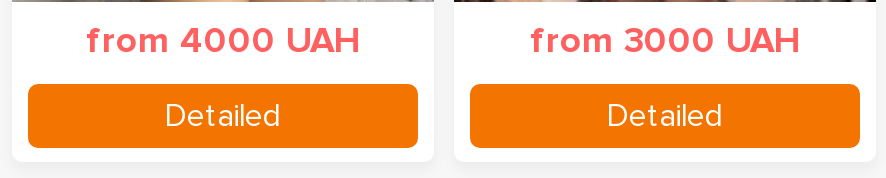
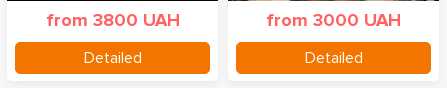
- from 4000 UAH
+ from 3800 UAH
